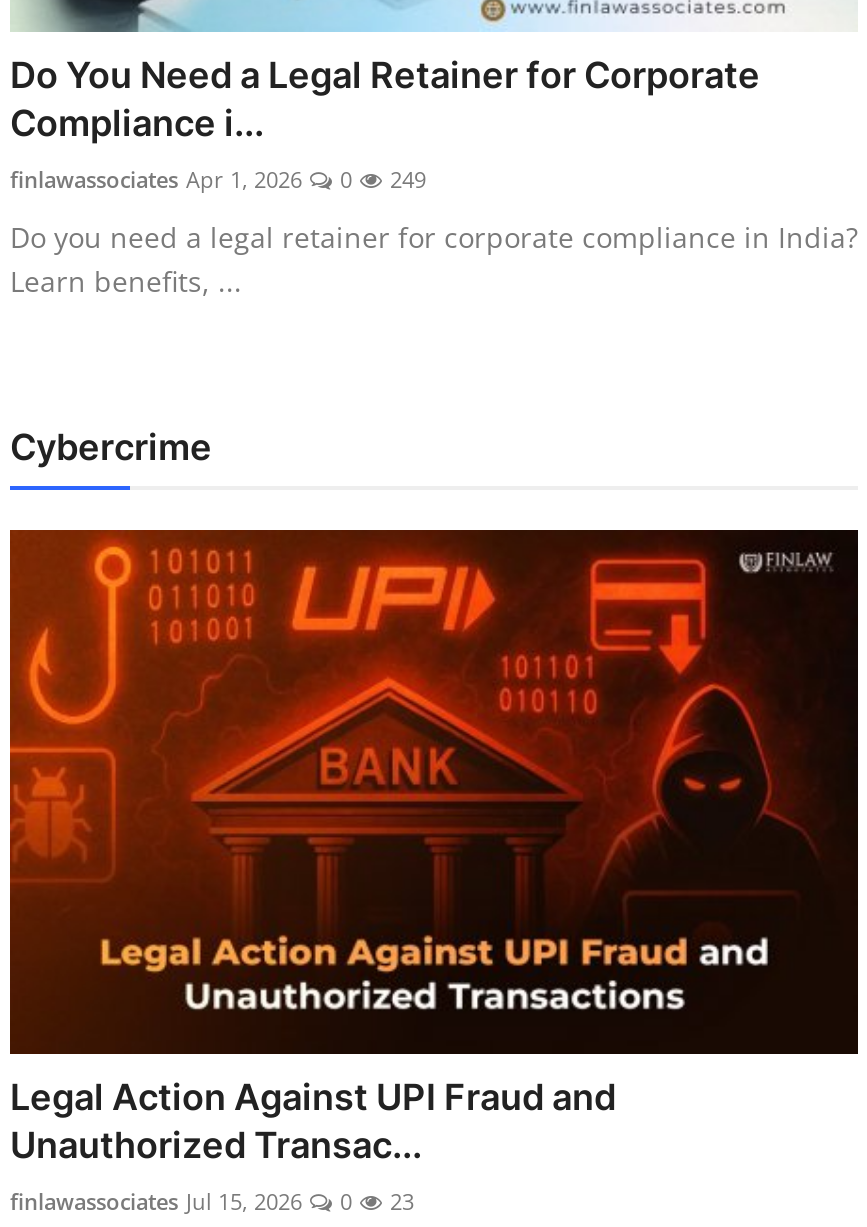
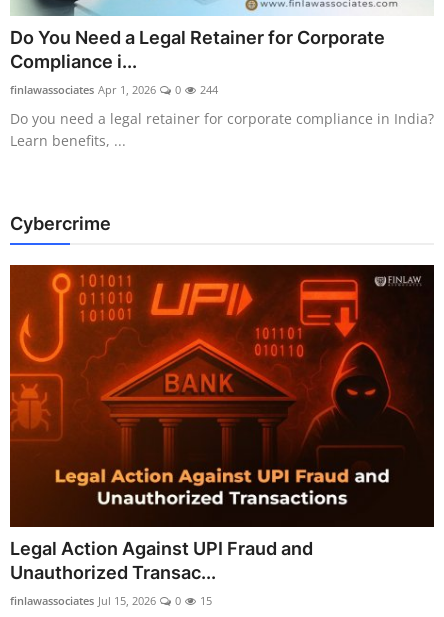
- finlawassociates Apr 1, 2026 0 249
+ finlawassociates Apr 1, 2026 0 244

- finlawassociates Jul 15, 2026 0 23
+ finlawassociates Jul 15, 2026 0 15
